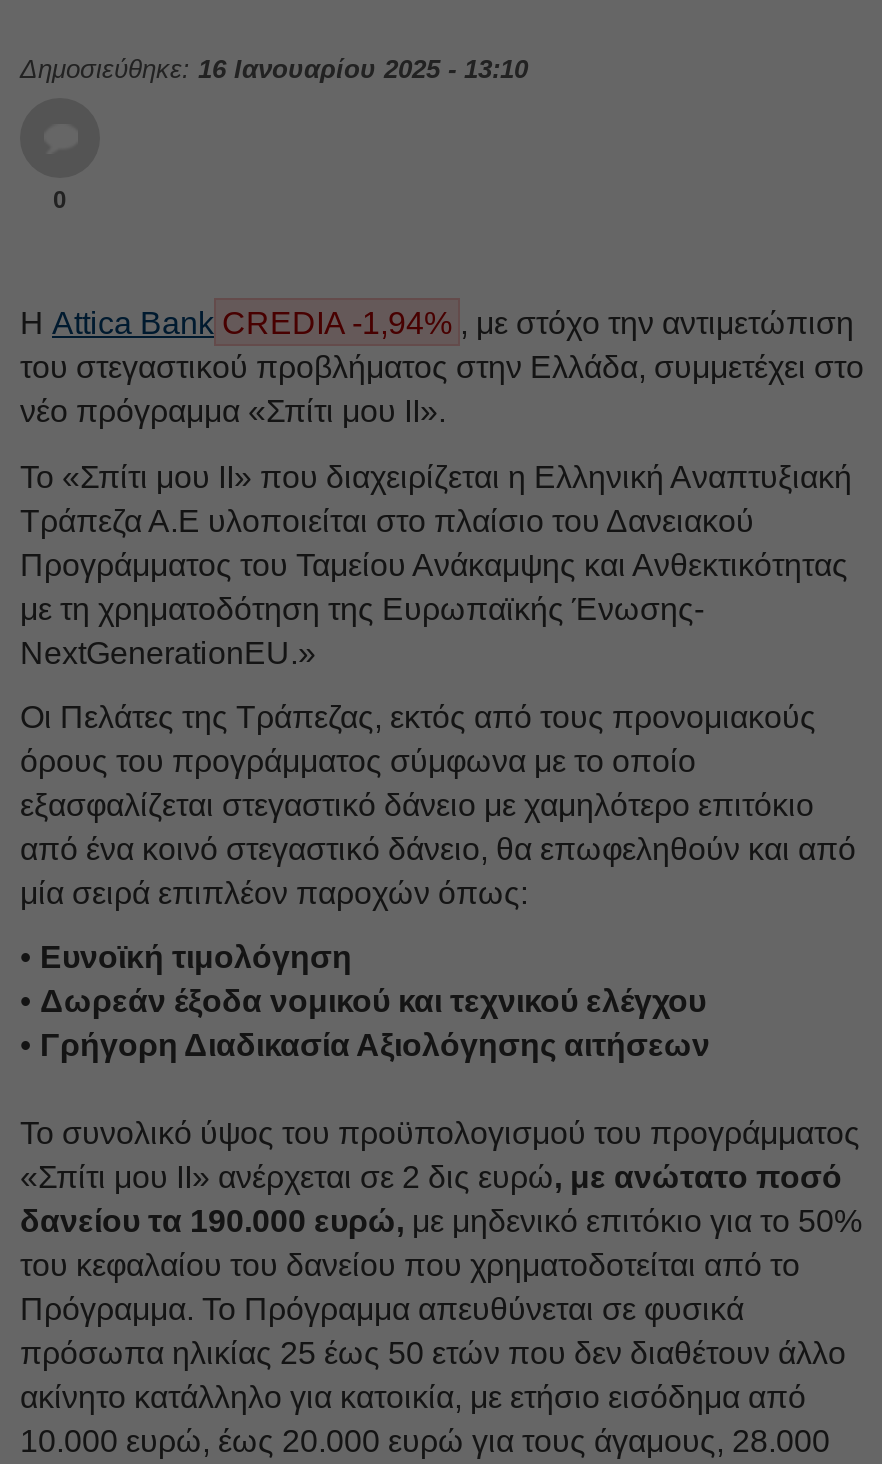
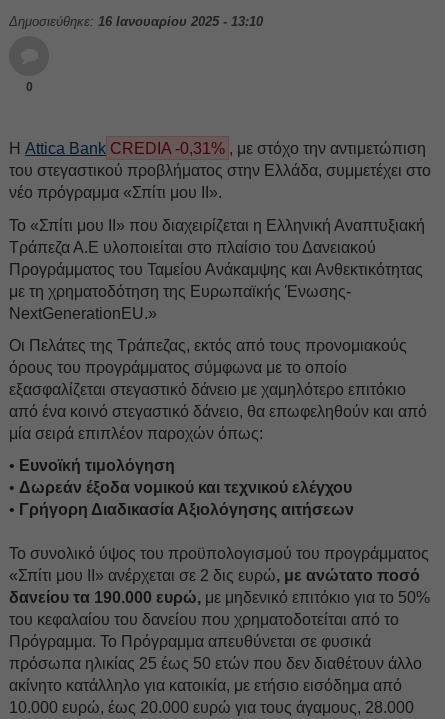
- Η Attica Bank CREDIA -1,94% , με στόχο την αντιμετώπιση
+ Η Attica Bank CREDIA -0,31% , με στόχο την αντιμετώπιση
